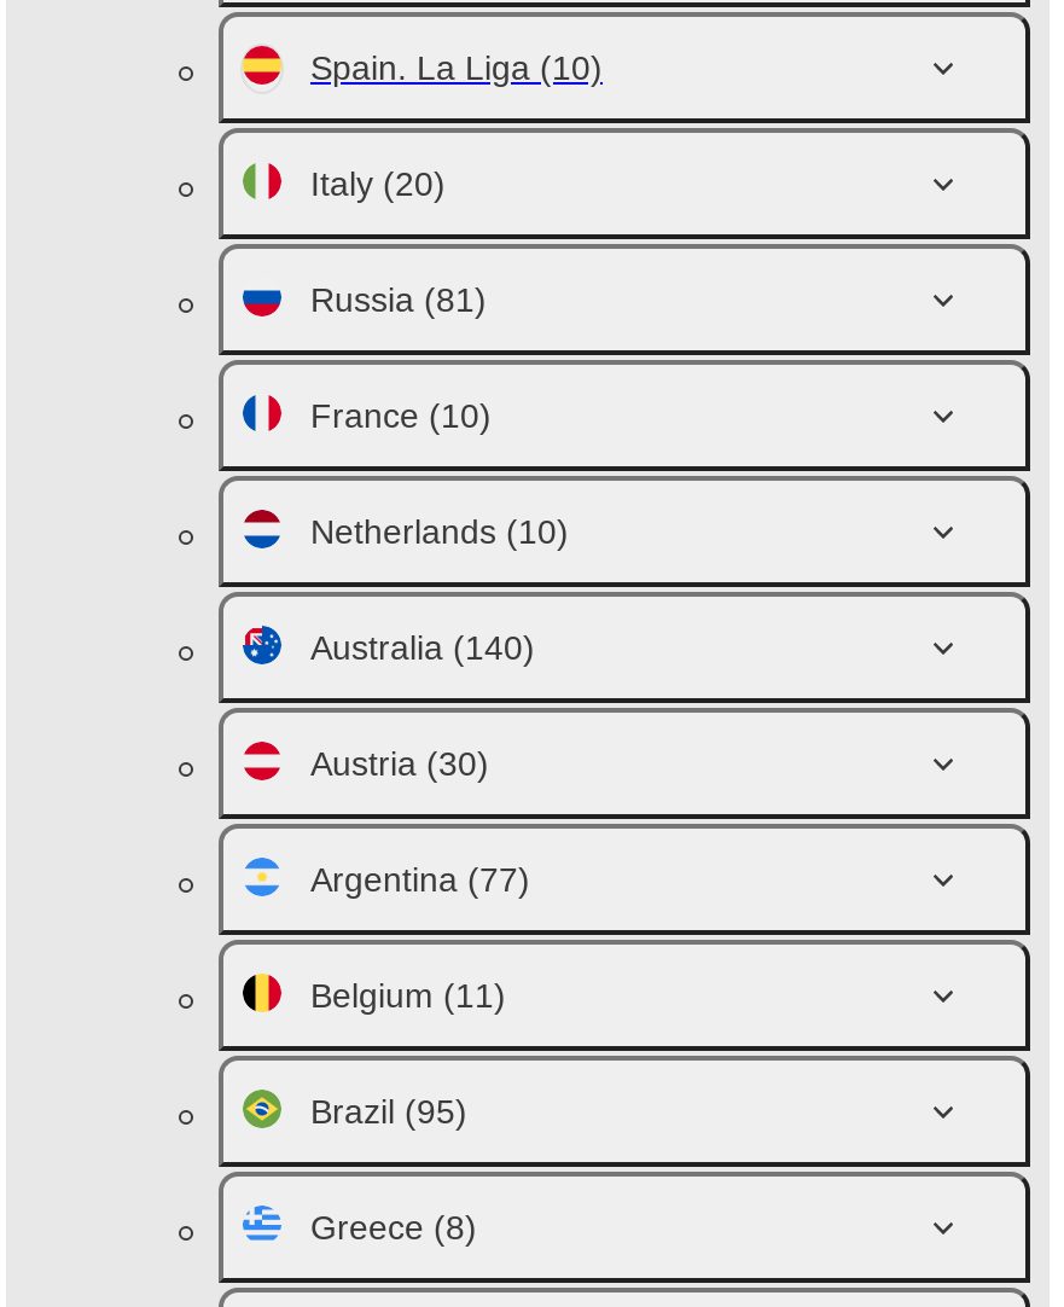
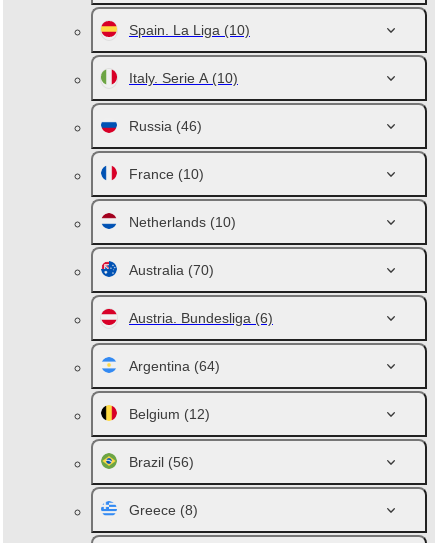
- Italy (20)
+ Italy. Serie A (10)

- Russia (81)
+ Russia (46)

- Australia (140)
+ Australia (70)

- Austria (30)
+ Austria. Bundesliga (6)

- Argentina (77)
+ Argentina (64)

- Belgium (11)
+ Belgium (12)

- Brazil (95)
+ Brazil (56)
